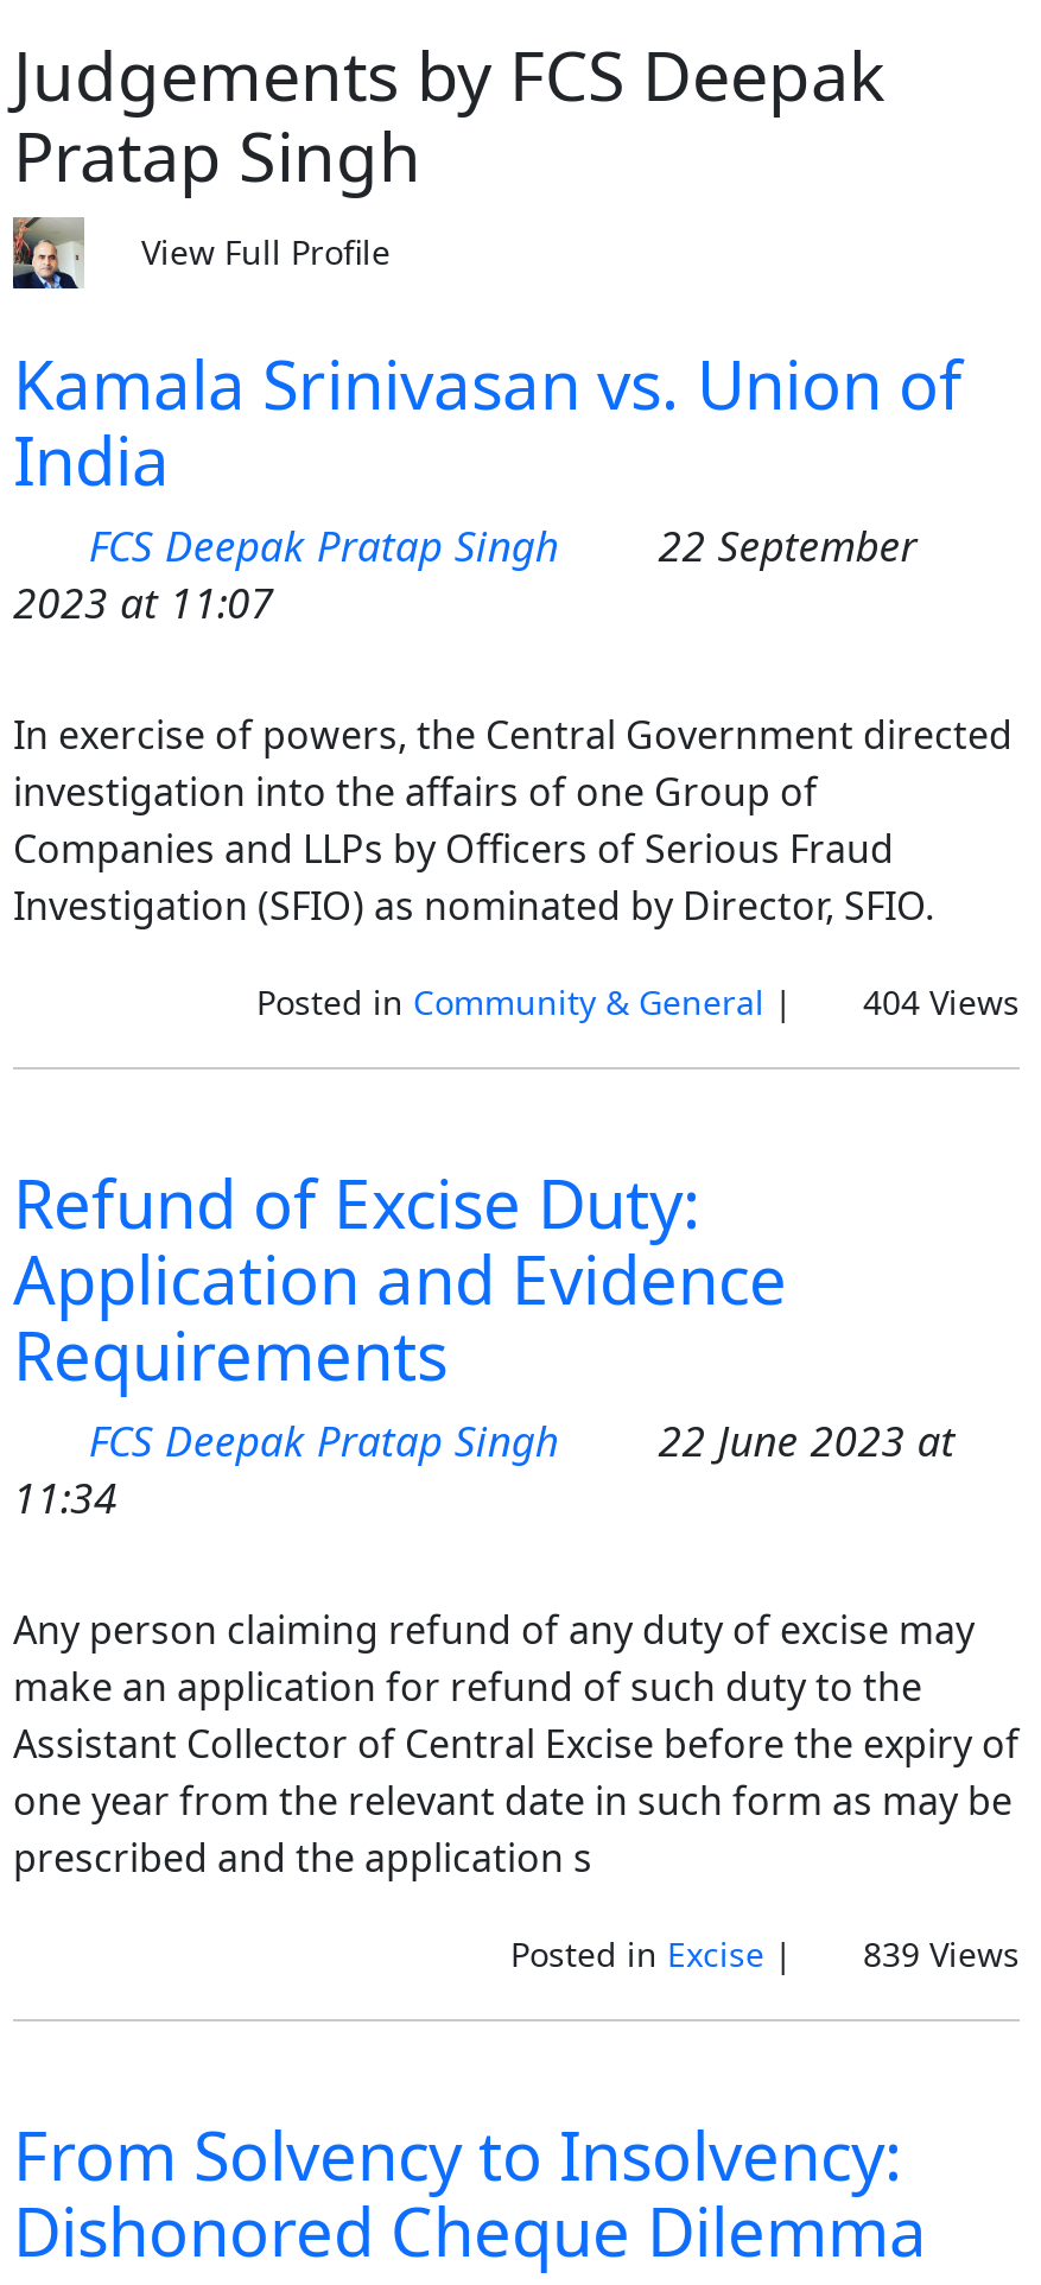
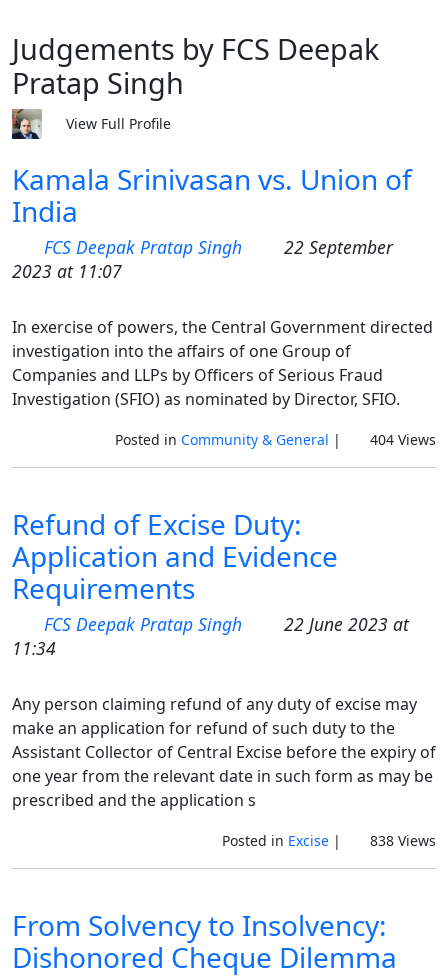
- 839 Views
+ 838 Views
